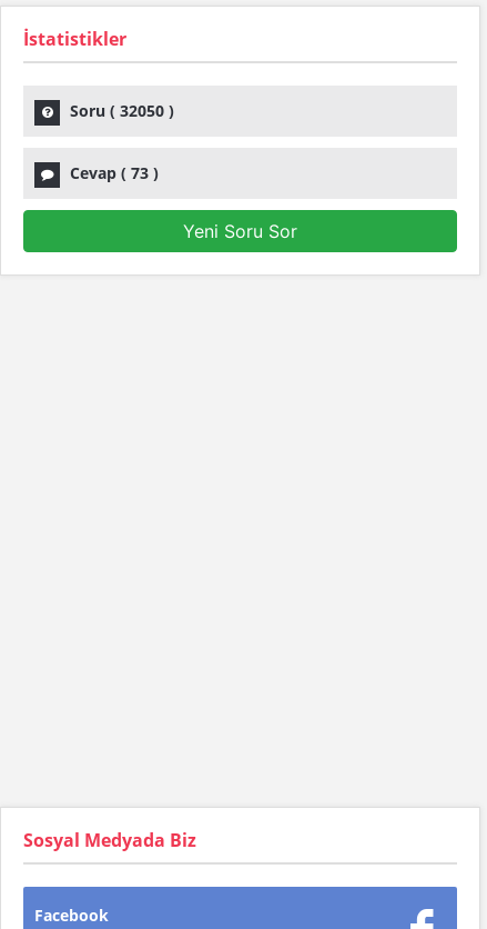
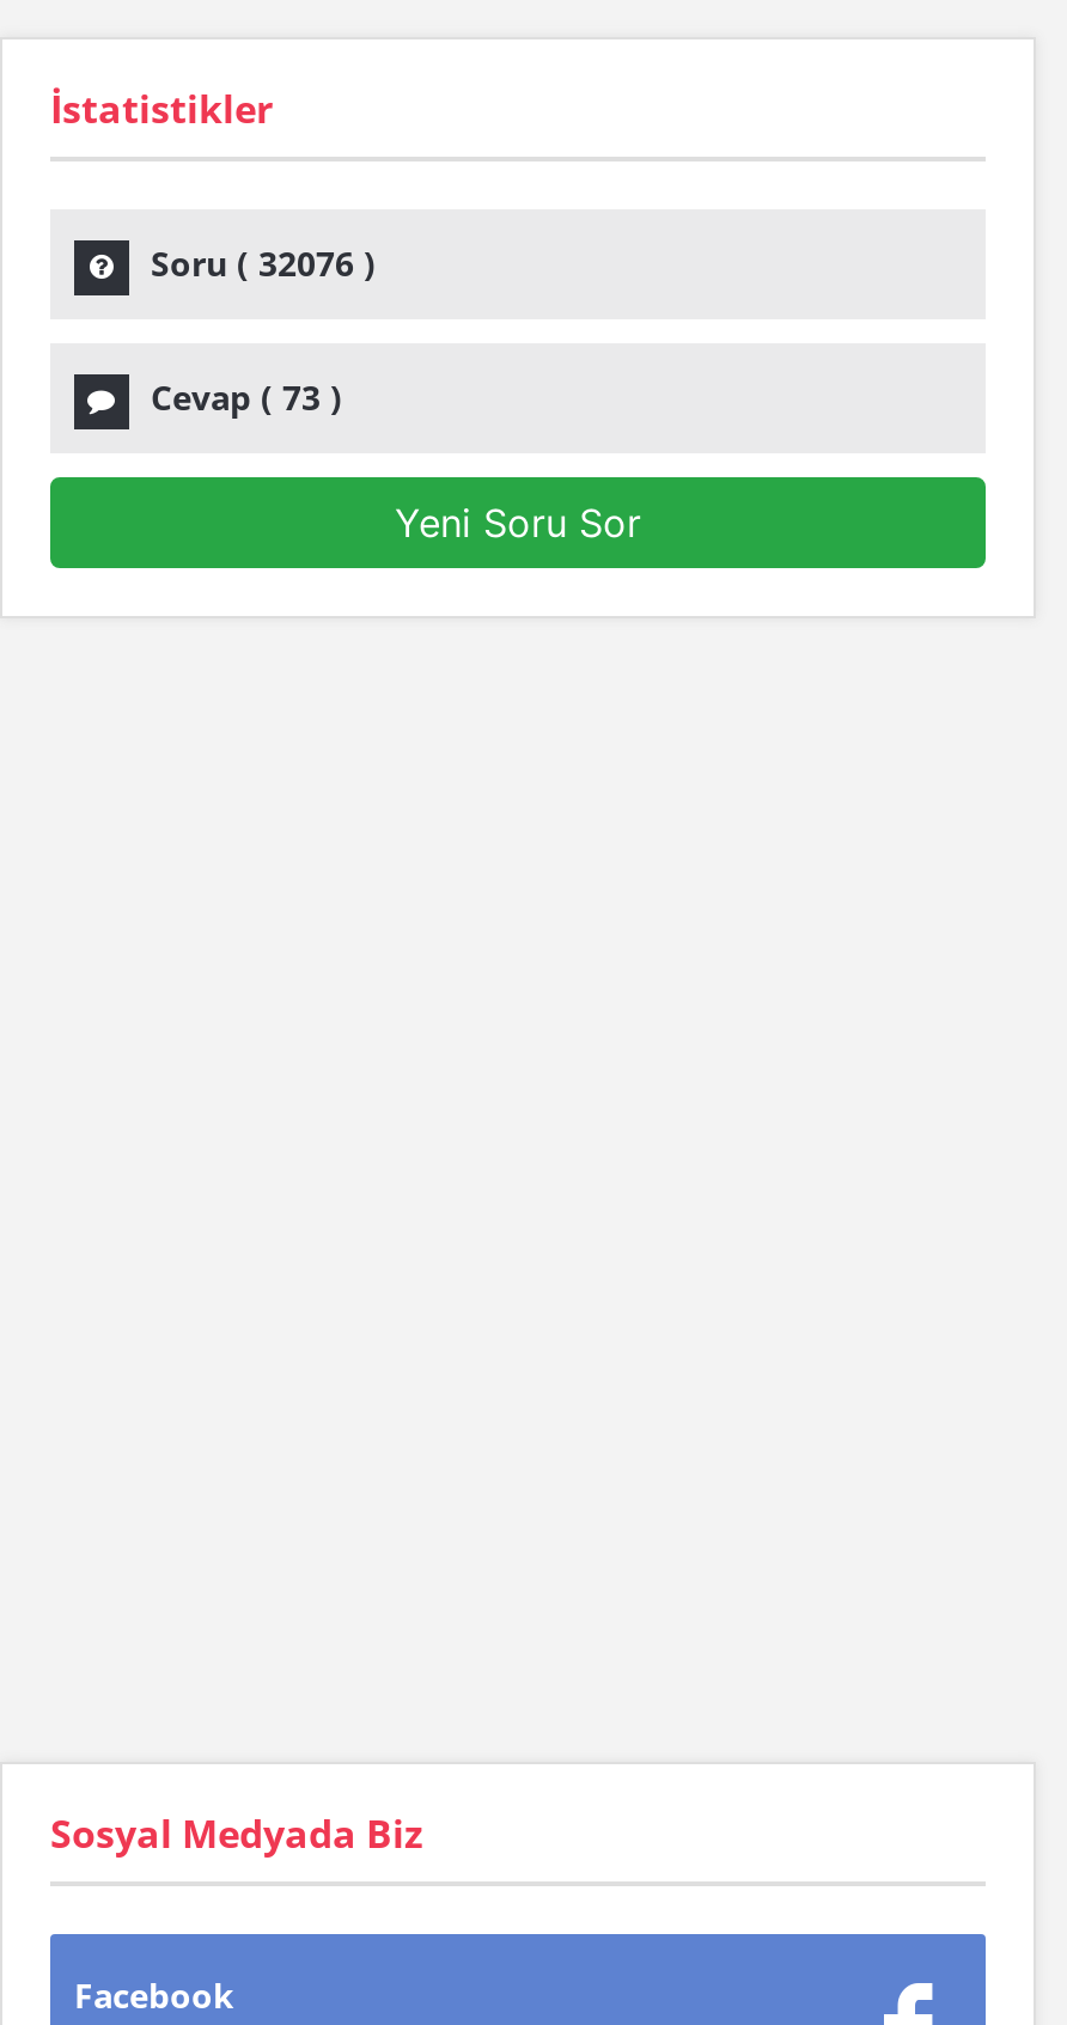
- Soru (32050)
+ Soru (32076)
